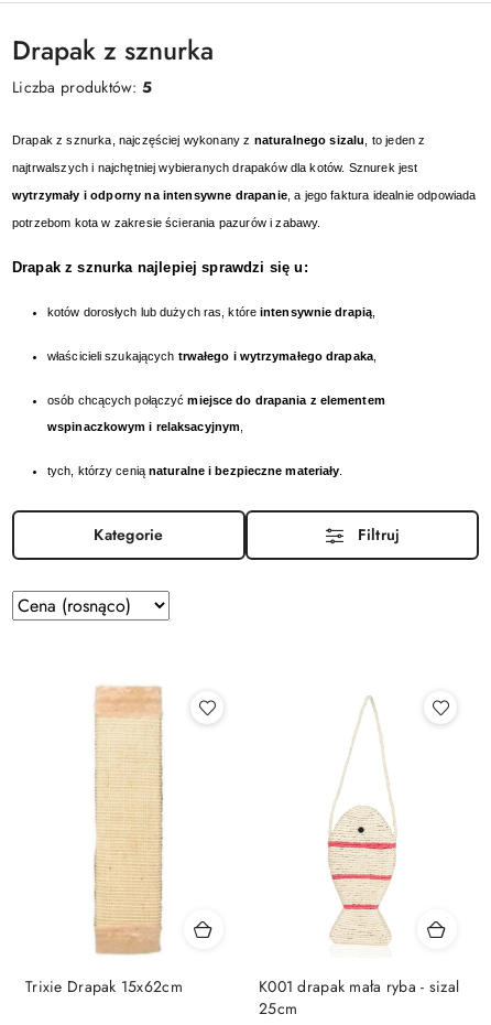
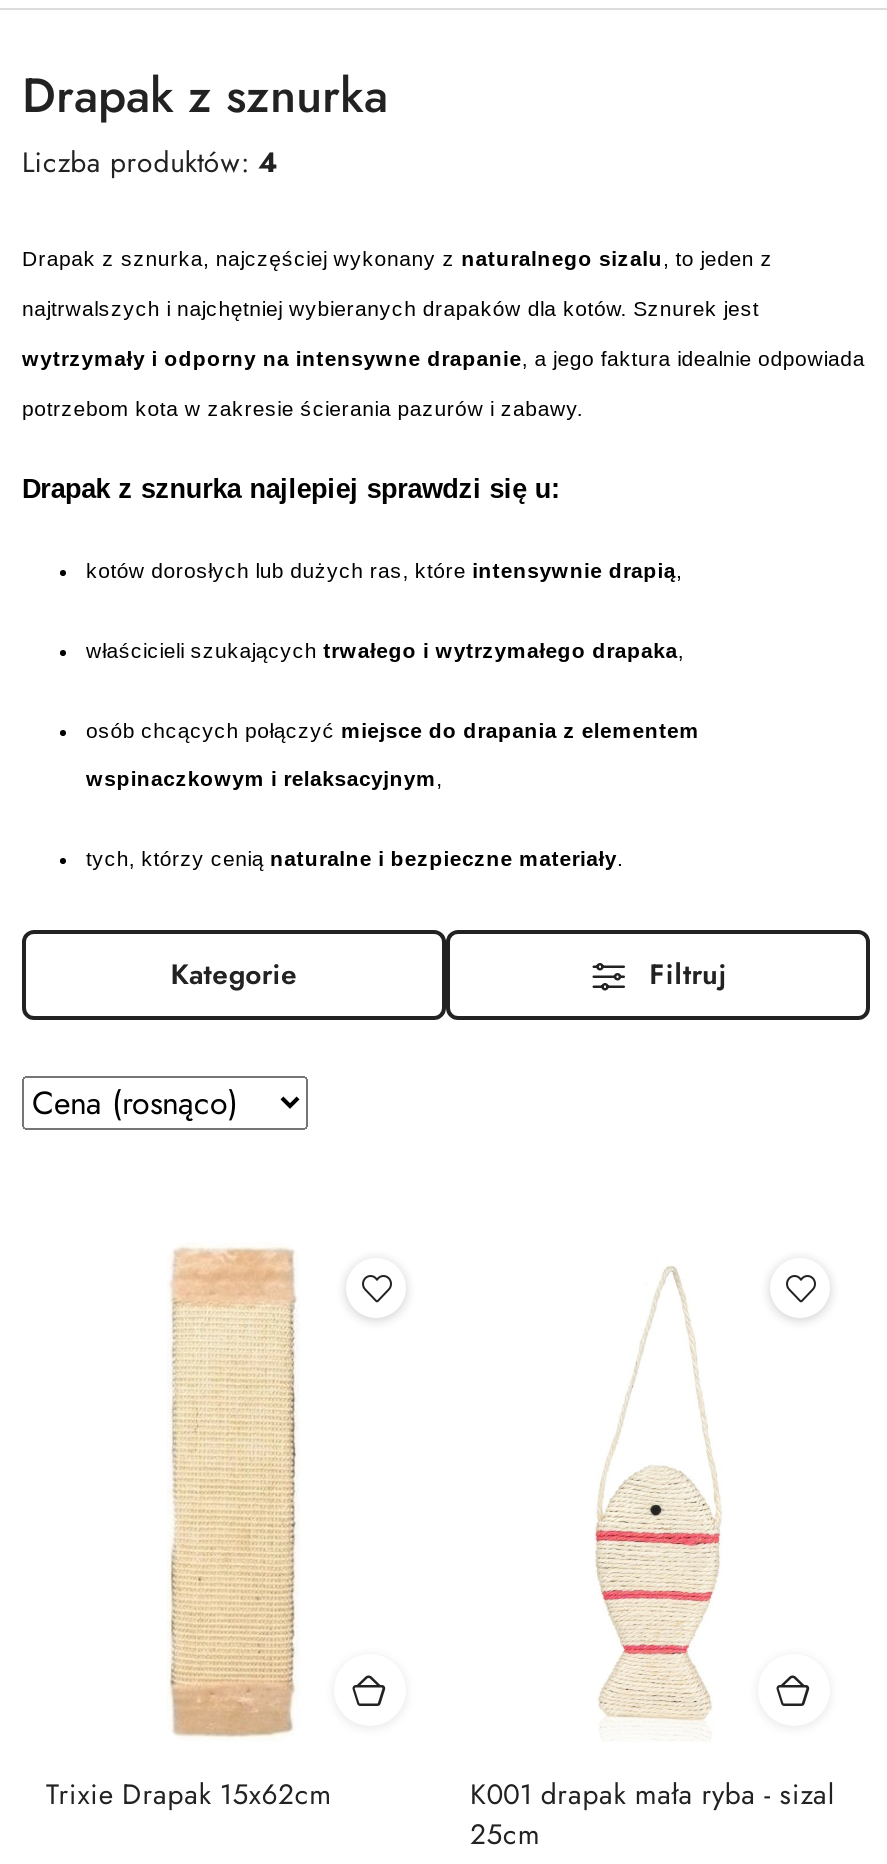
- Liczba produktów: 5
+ Liczba produktów: 4
